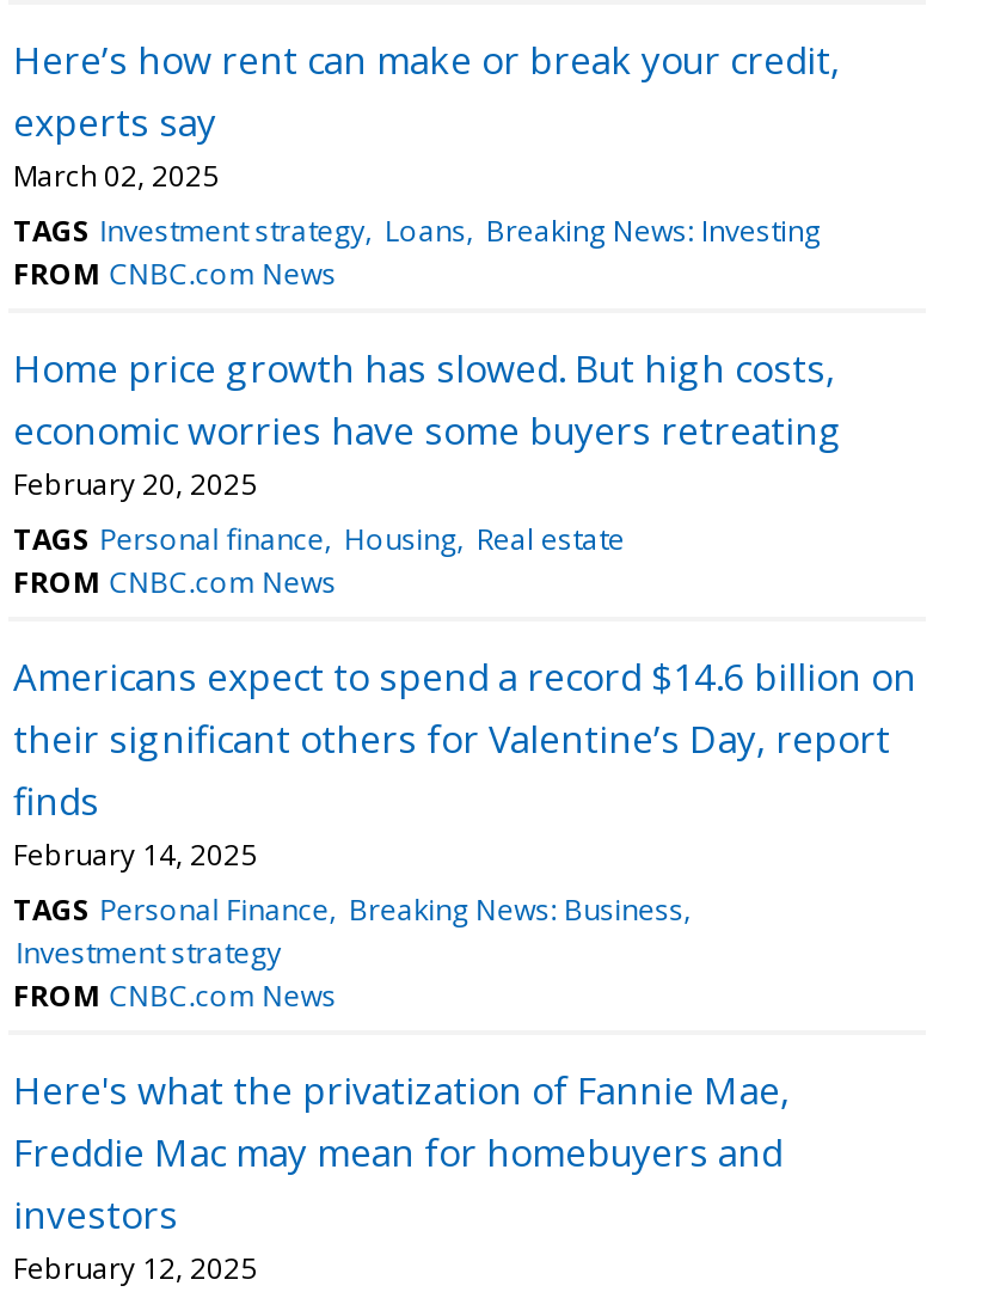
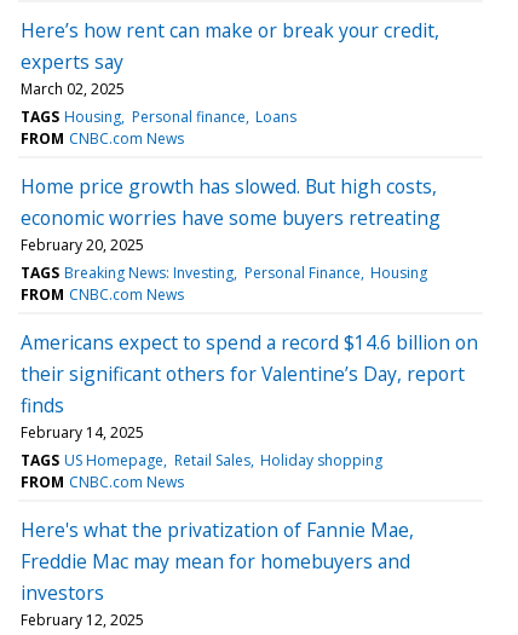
- TAGS Investment strategy Loans Breaking News: Investing
+ TAGS Housing Personal finance Loans

- TAGS Personal finance Housing Real estate
+ TAGS Breaking News: Investing Personal Finance Housing

- TAGS Personal Finance Breaking News: Business
- Investment strategy
+ TAGS US Homepage Retail Sales Holiday shopping
